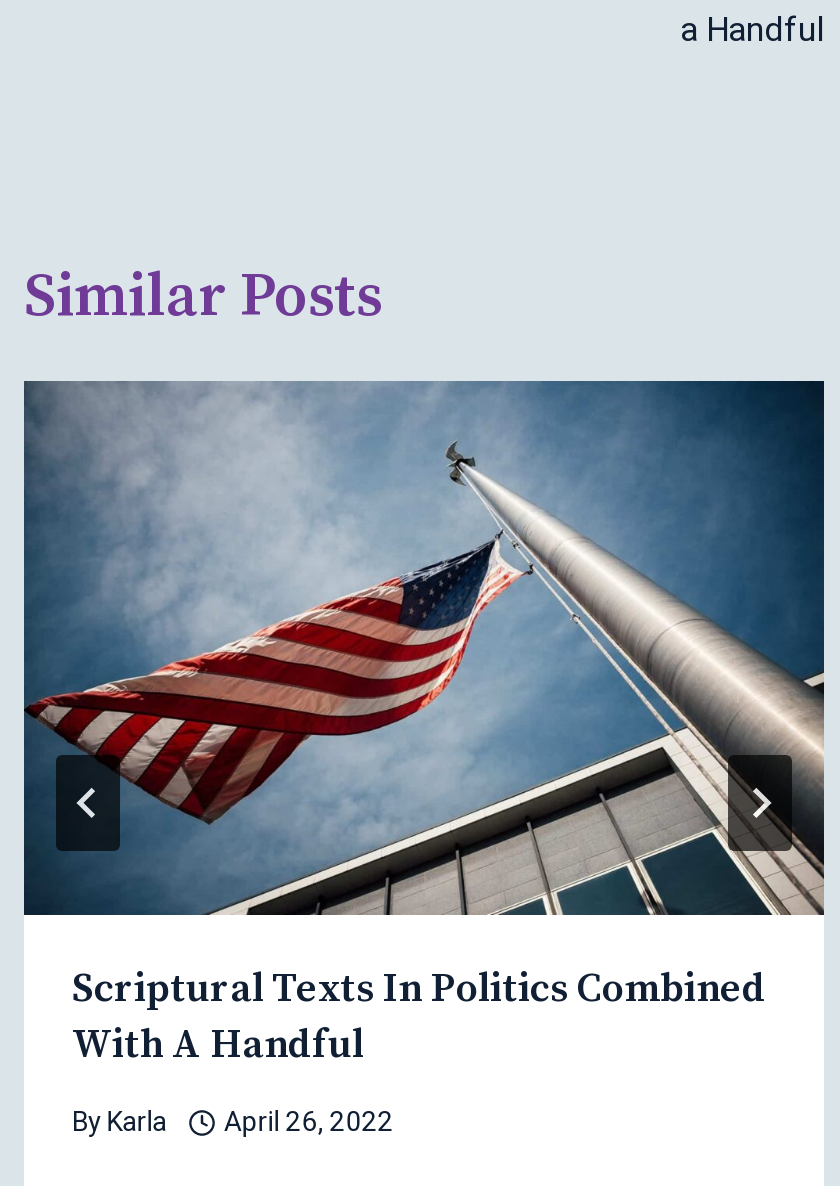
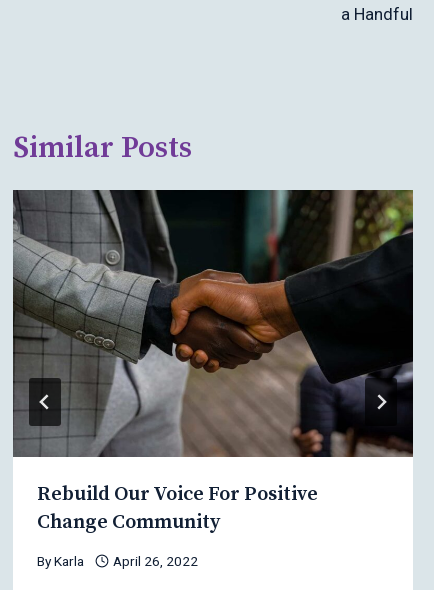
- [image]
- Scriptural Texts In Politics Combined
- With A Handful
+ [image]
+ Rebuild Our Voice For Positive
+ Change Community
